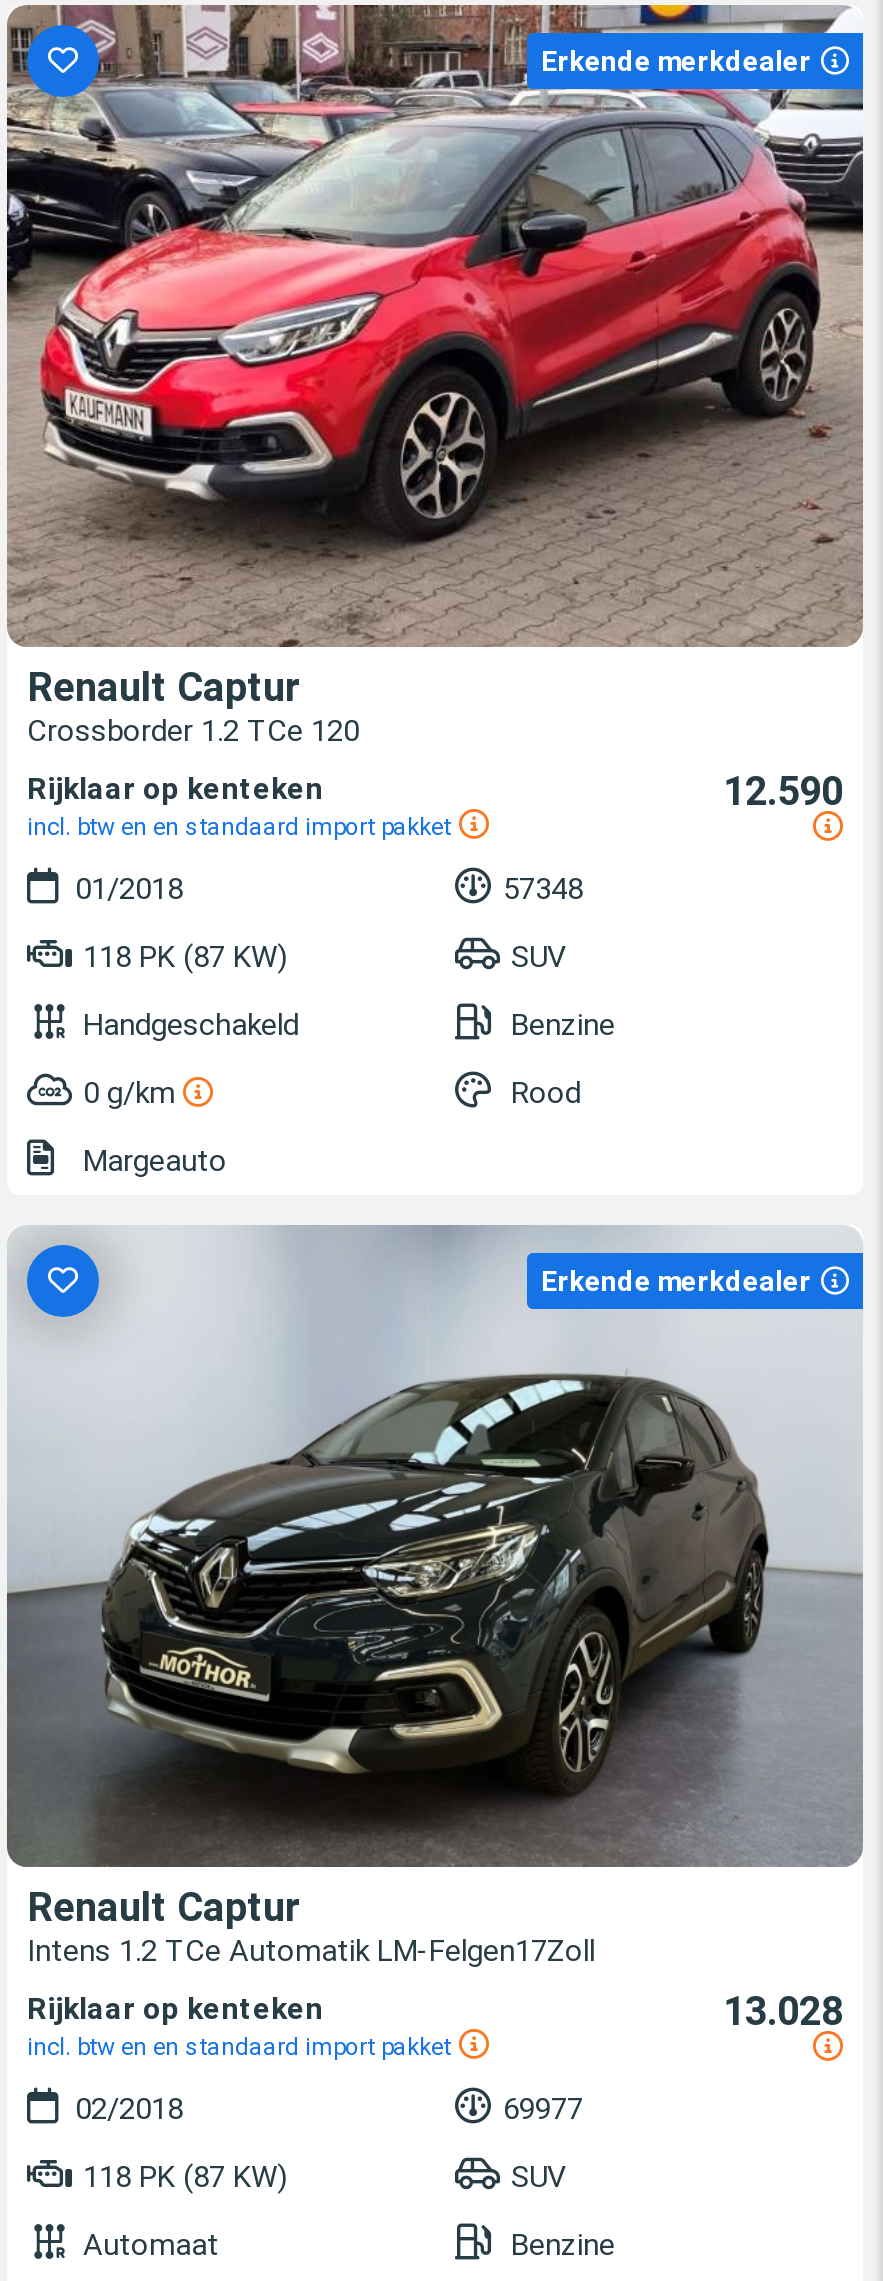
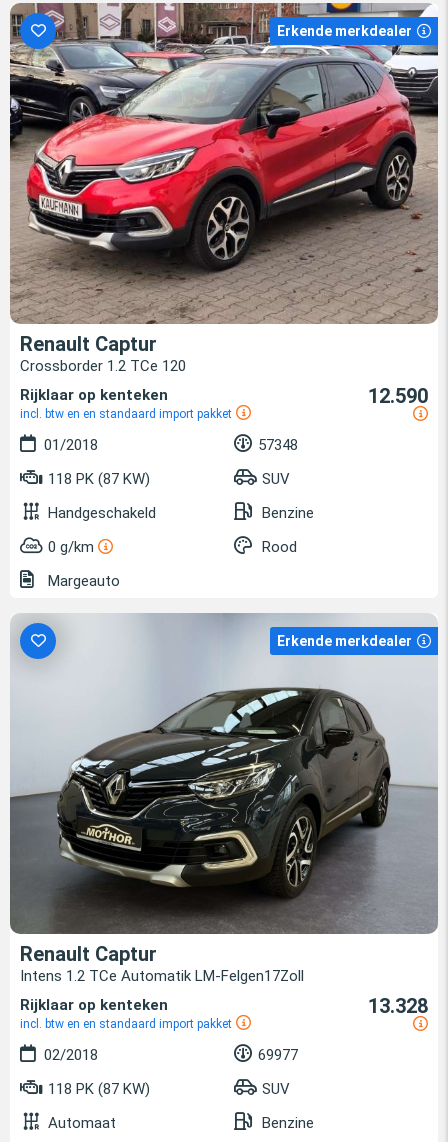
- 13.028
+ 13.328
